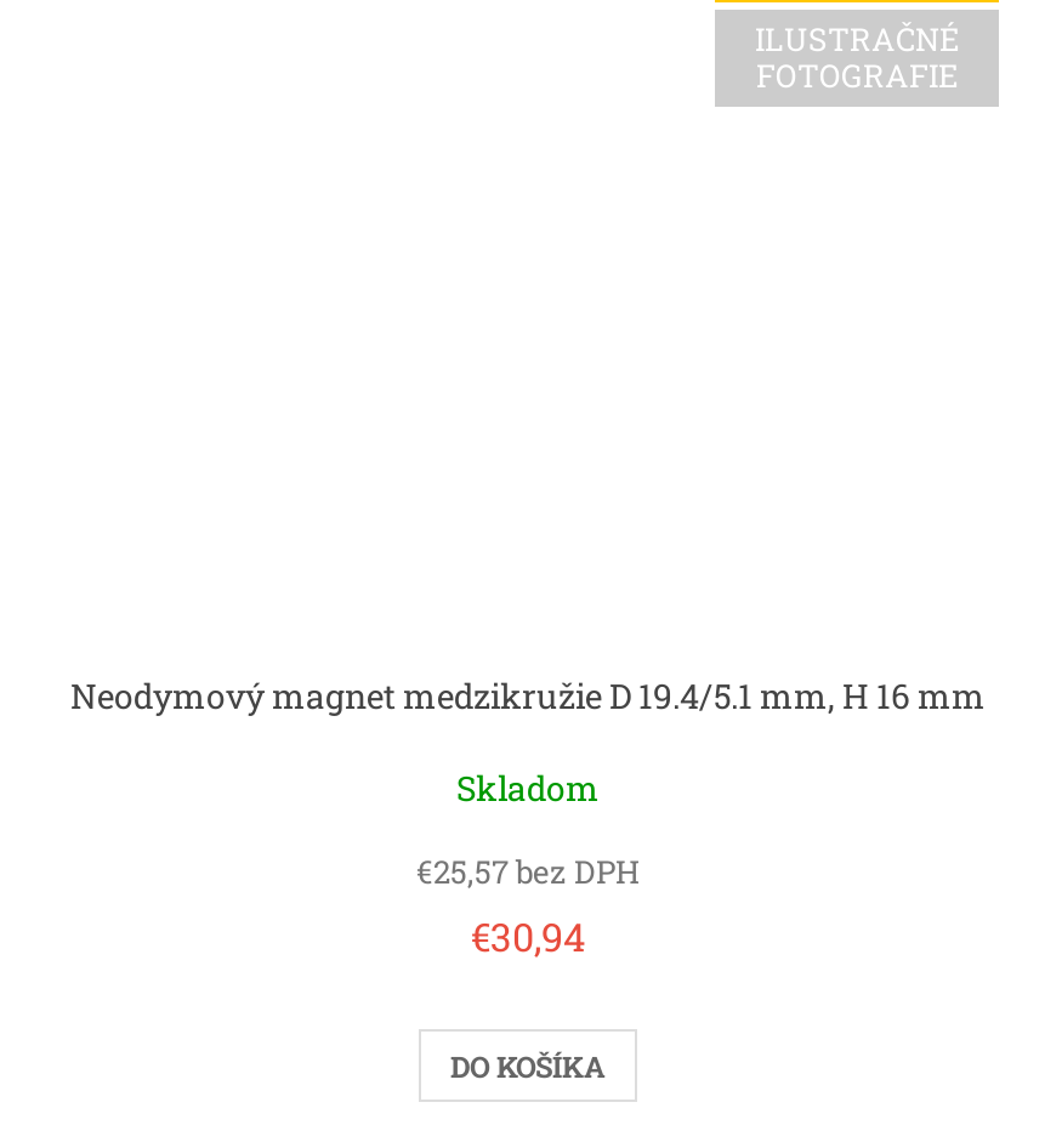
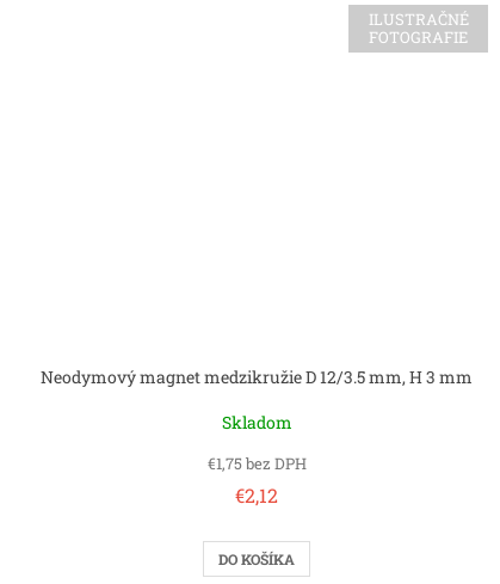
- Neodymový magnet medzikružie D 19.4/5.1 mm, H 16 mm
+ Neodymový magnet medzikružie D 12/3.5 mm, H 3 mm

- €25,57 bez DPH
+ €1,75 bez DPH

- €30,94
+ €2,12
